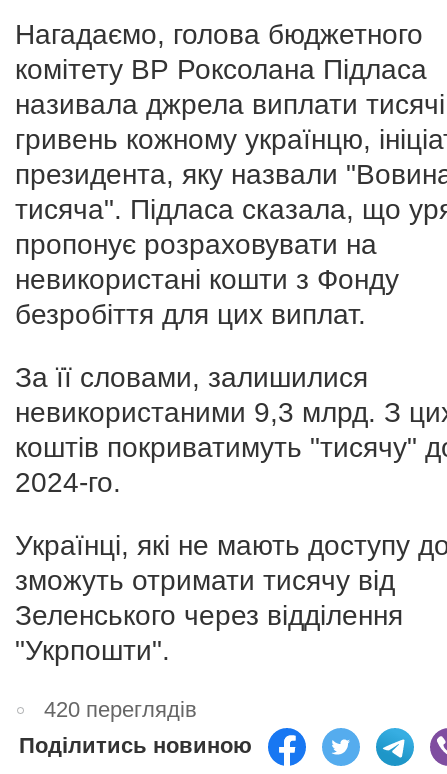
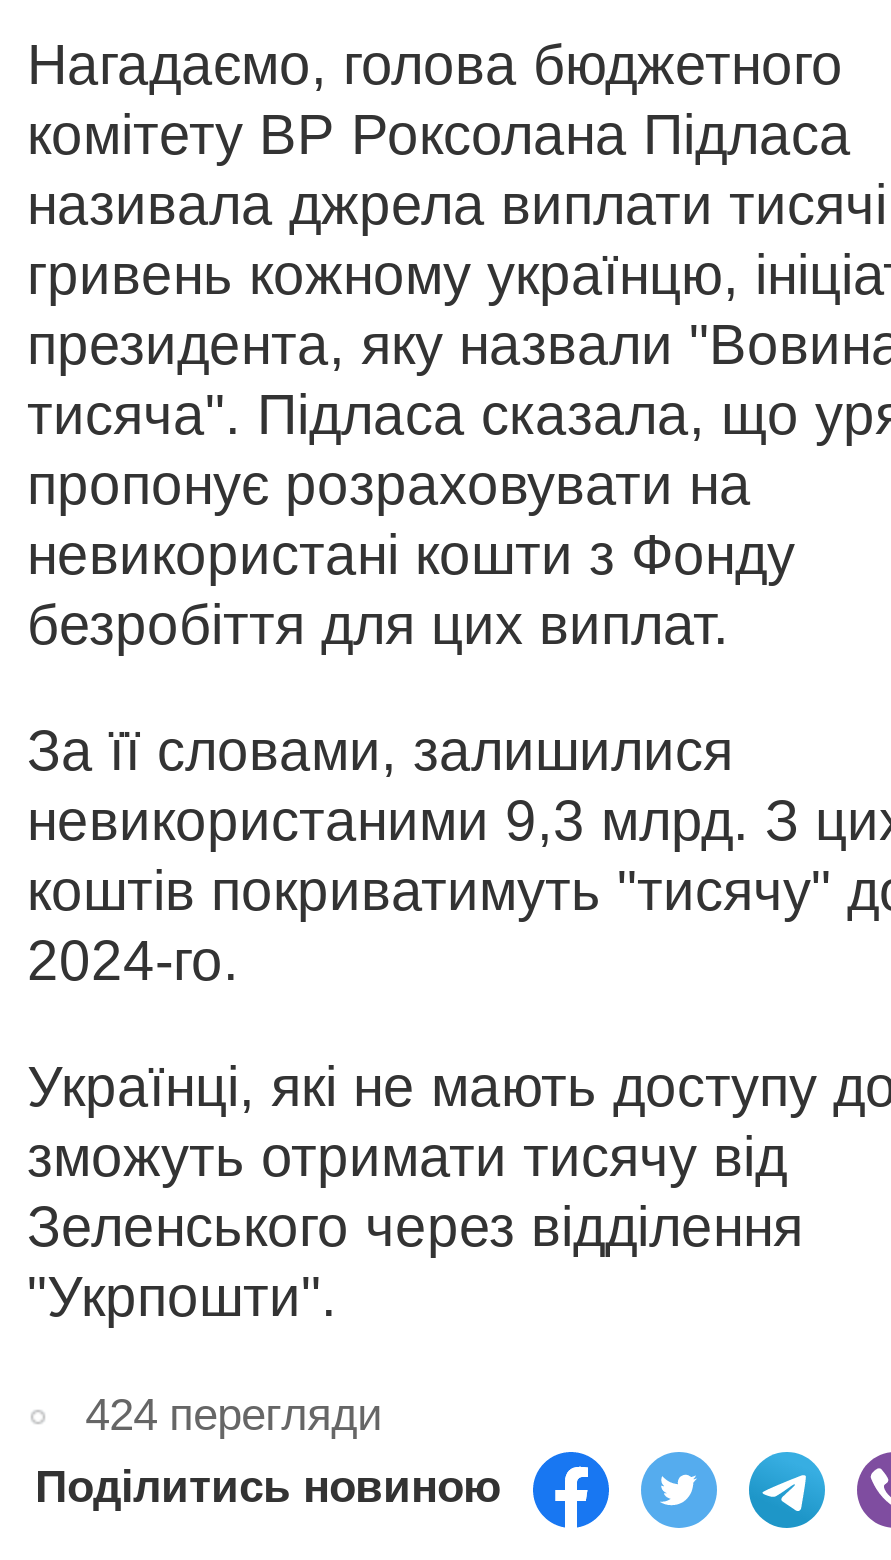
- 420 переглядів
+ 424 перегляди
